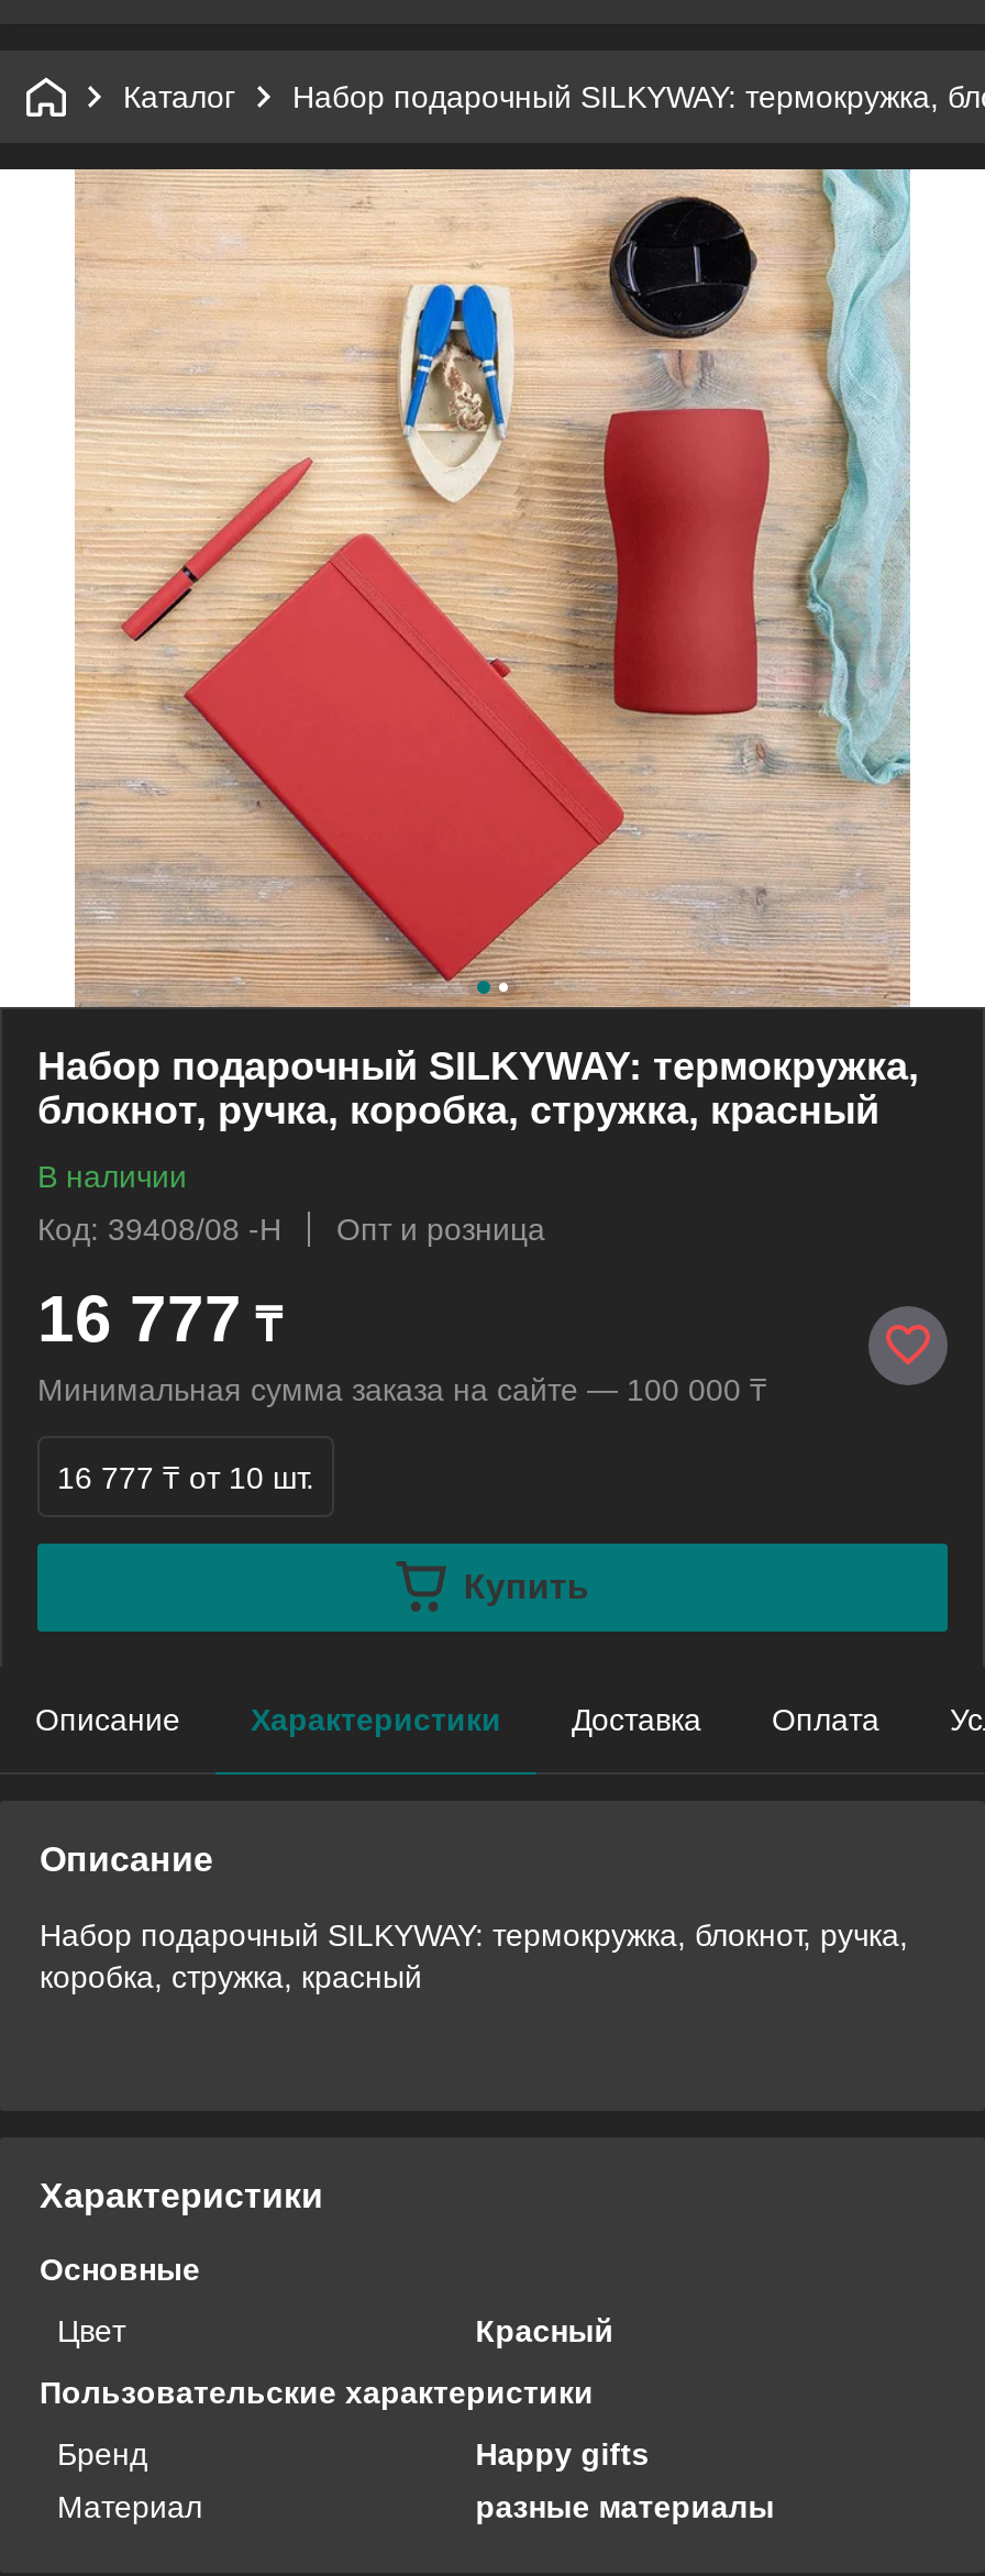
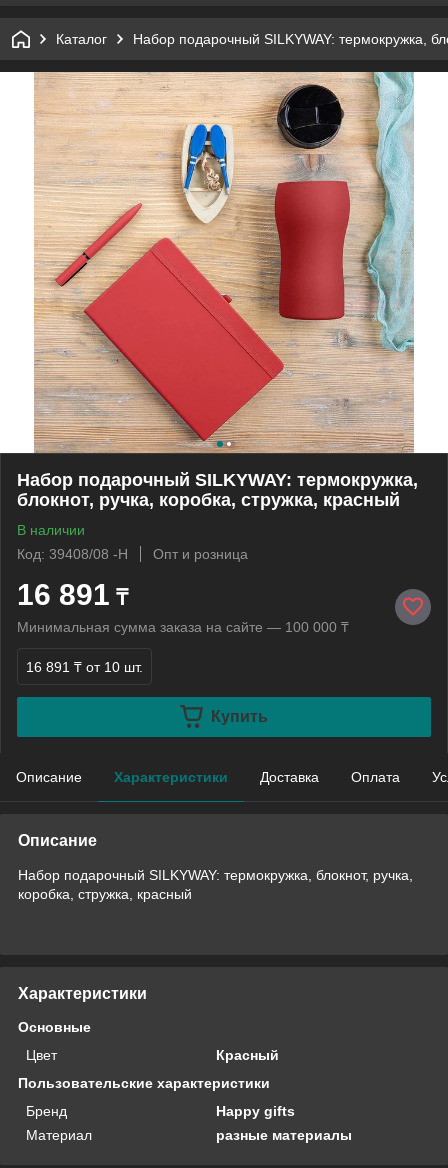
- 16 777 ₸
+ 16 891 ₸

- 16 777 ₸ от 10 шт.
+ 16 891 ₸ от 10 шт.
